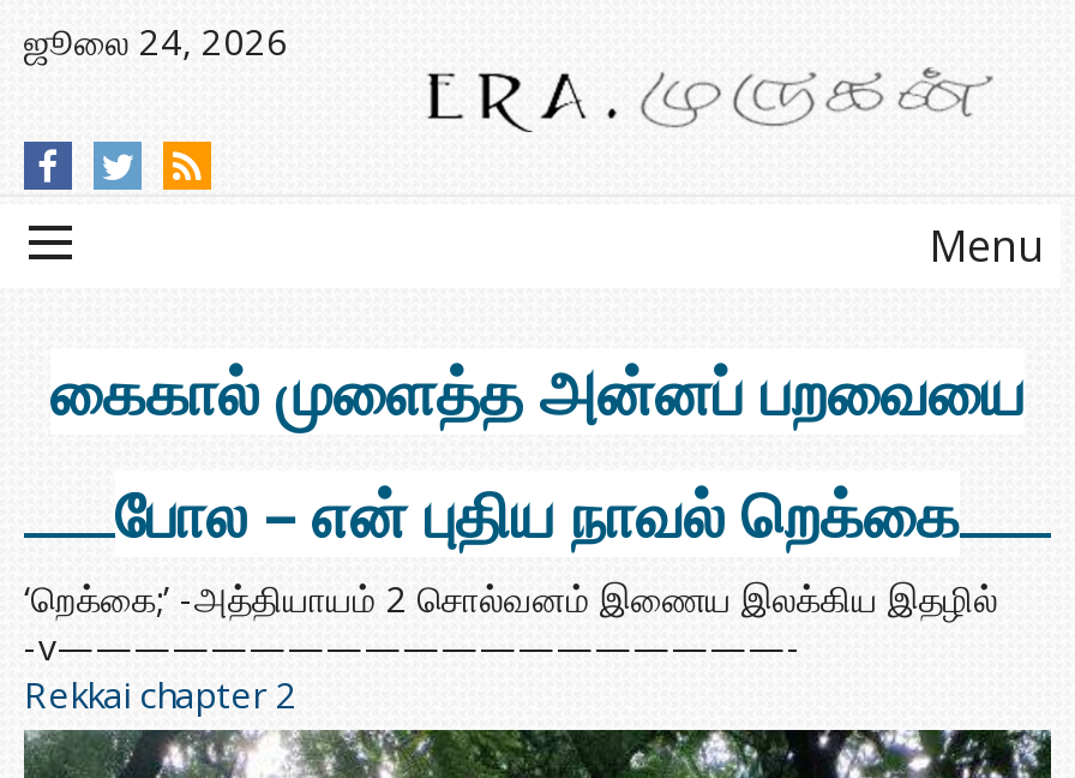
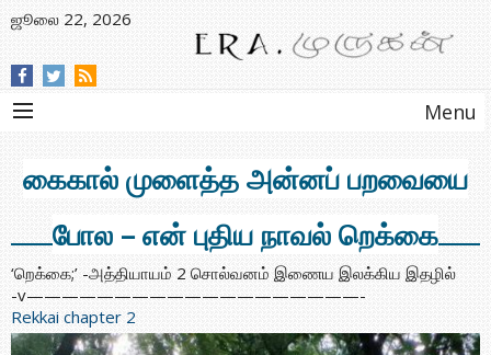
- ஜூலை 24, 2026
+ ஜூலை 22, 2026
